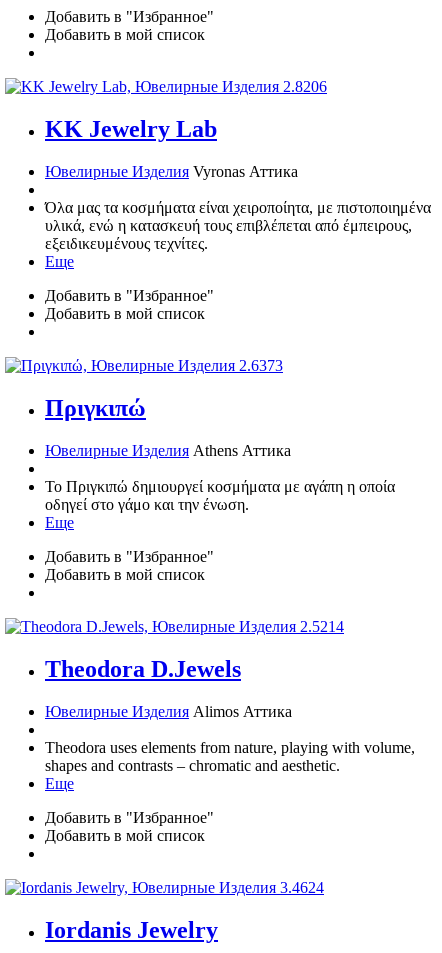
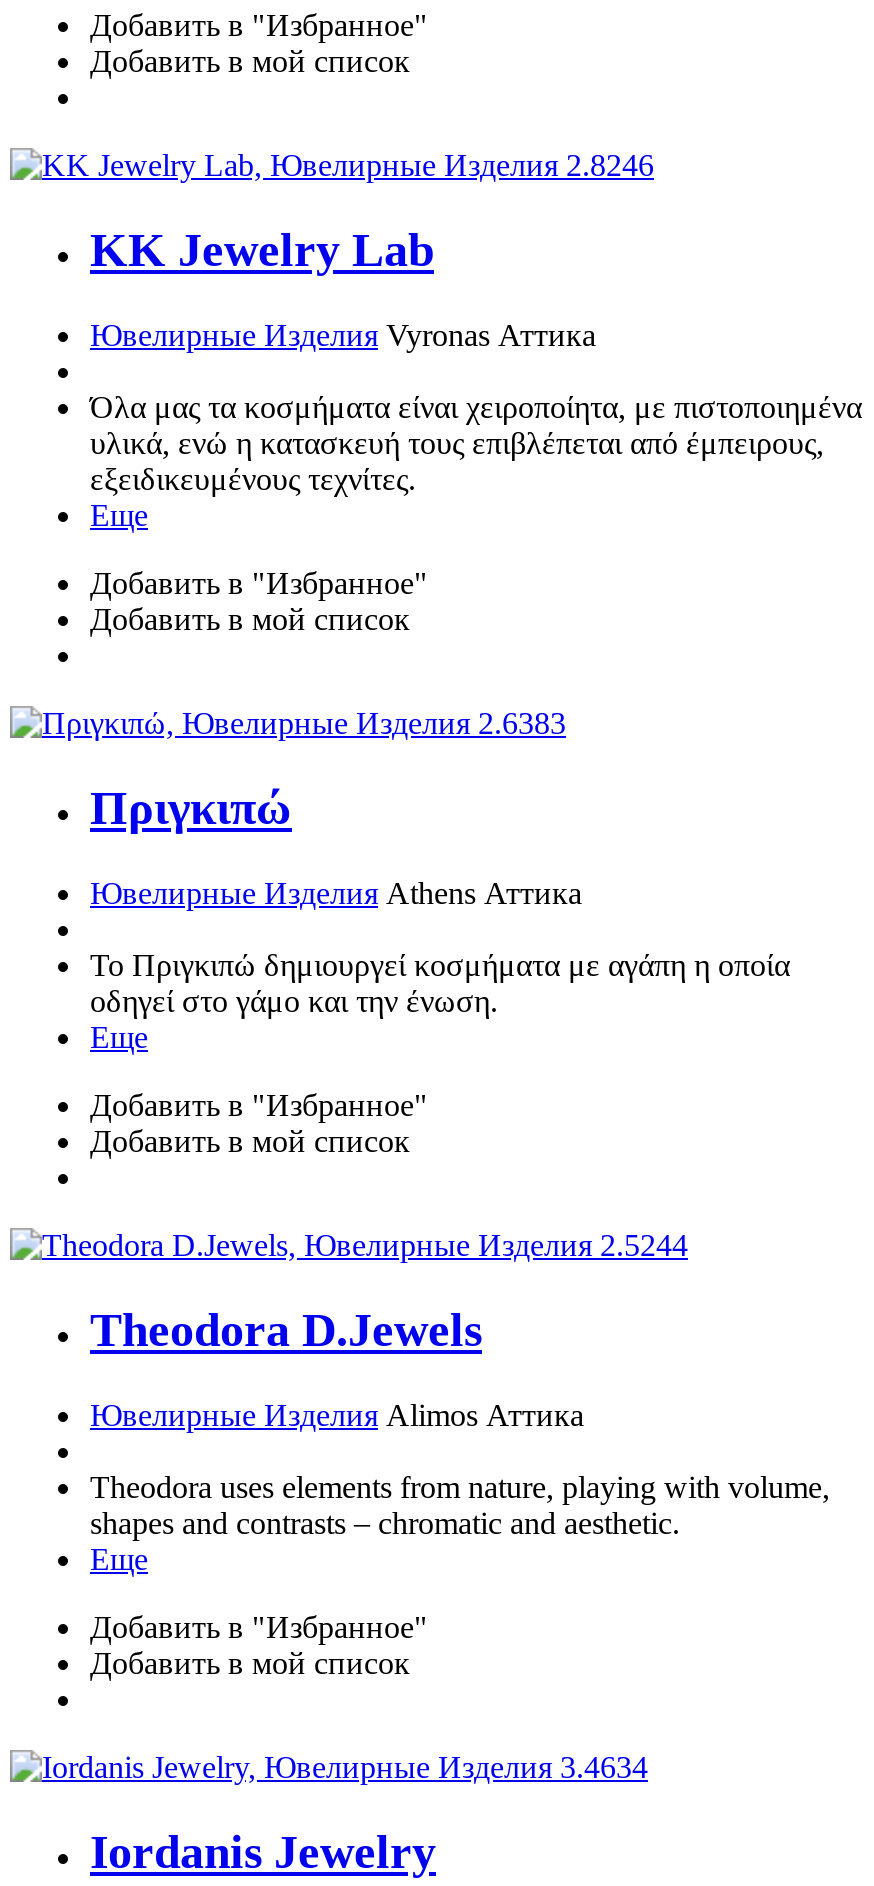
- 2.8206
+ 2.8246

- 2.6373
+ 2.6383

- 2.5214
+ 2.5244

- 3.4624
+ 3.4634
